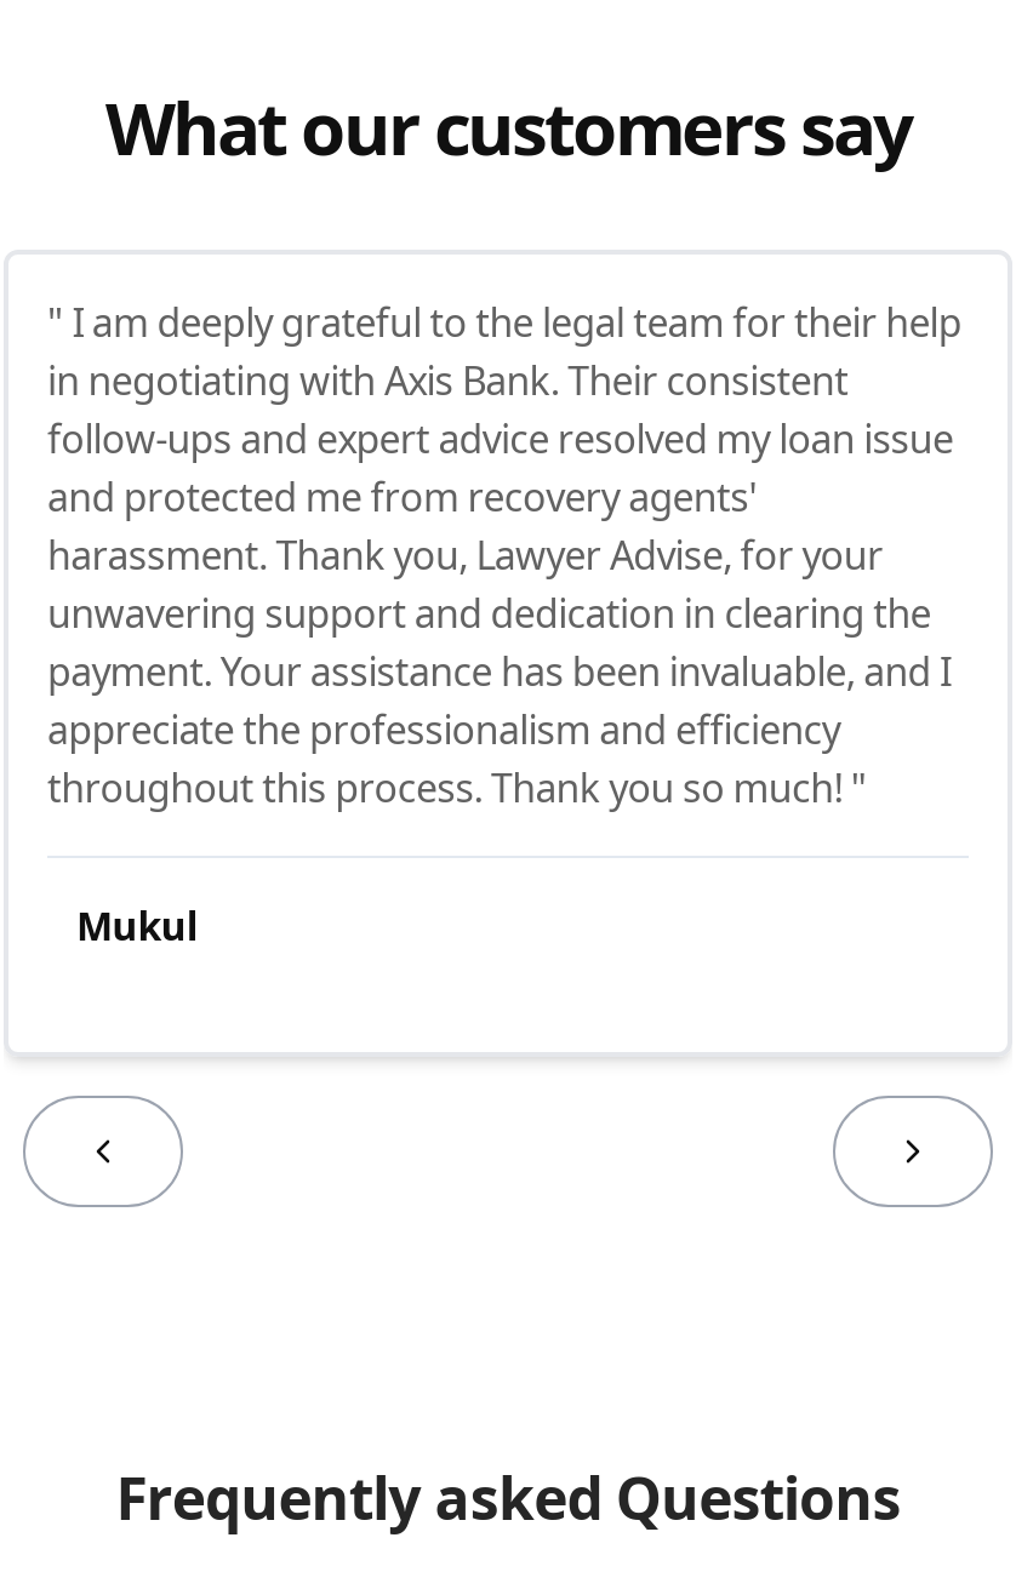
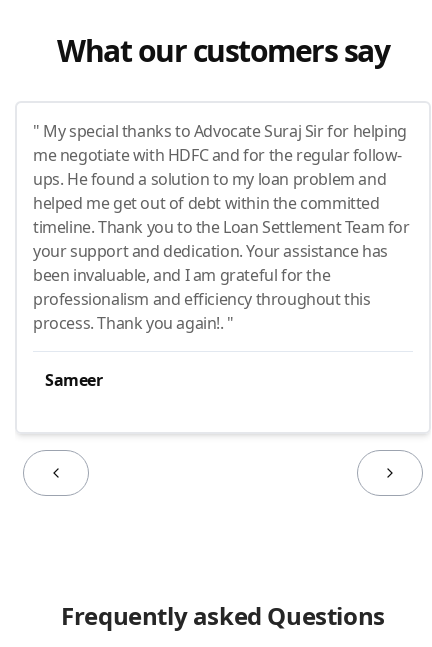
- " I am deeply grateful to the legal team for their help
- in negotiating with Axis Bank. Their consistent
- follow-ups and expert advice resolved my loan issue
- and protected me from recovery agents'
- harassment. Thank you, Lawyer Advise, for your
- unwavering support and dedication in clearing the
- payment. Your assistance has been invaluable, and I
- appreciate the professionalism and efficiency
- throughout this process. Thank you so much! "
+ " My special thanks to Advocate Suraj Sir for helping
+ me negotiate with HDFC and for the regular follow-
+ ups. He found a solution to my loan problem and
+ helped me get out of debt within the committed
+ timeline. Thank you to the Loan Settlement Team for
+ your support and dedication. Your assistance has
+ been invaluable, and I am grateful for the
+ professionalism and efficiency throughout this
+ process. Thank you again!. "

- Mukul
+ Sameer
